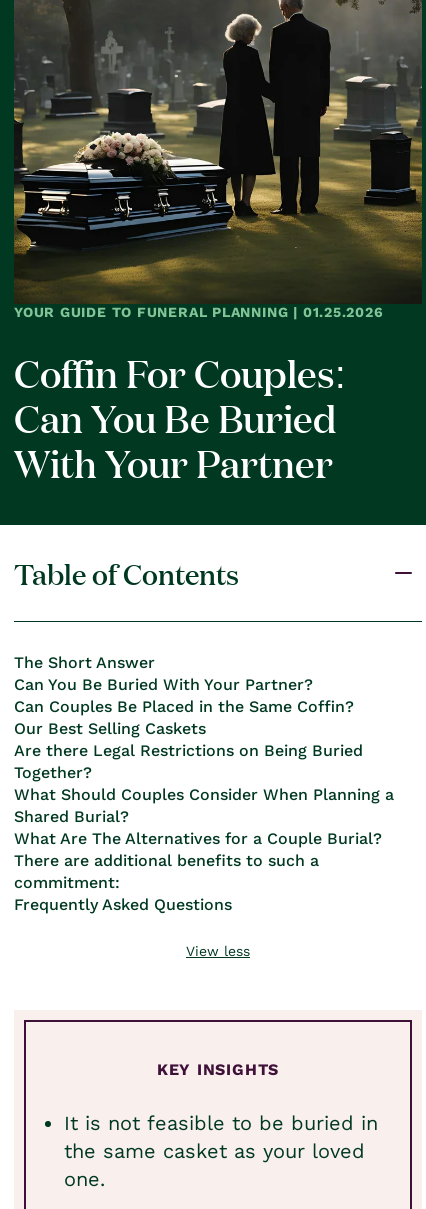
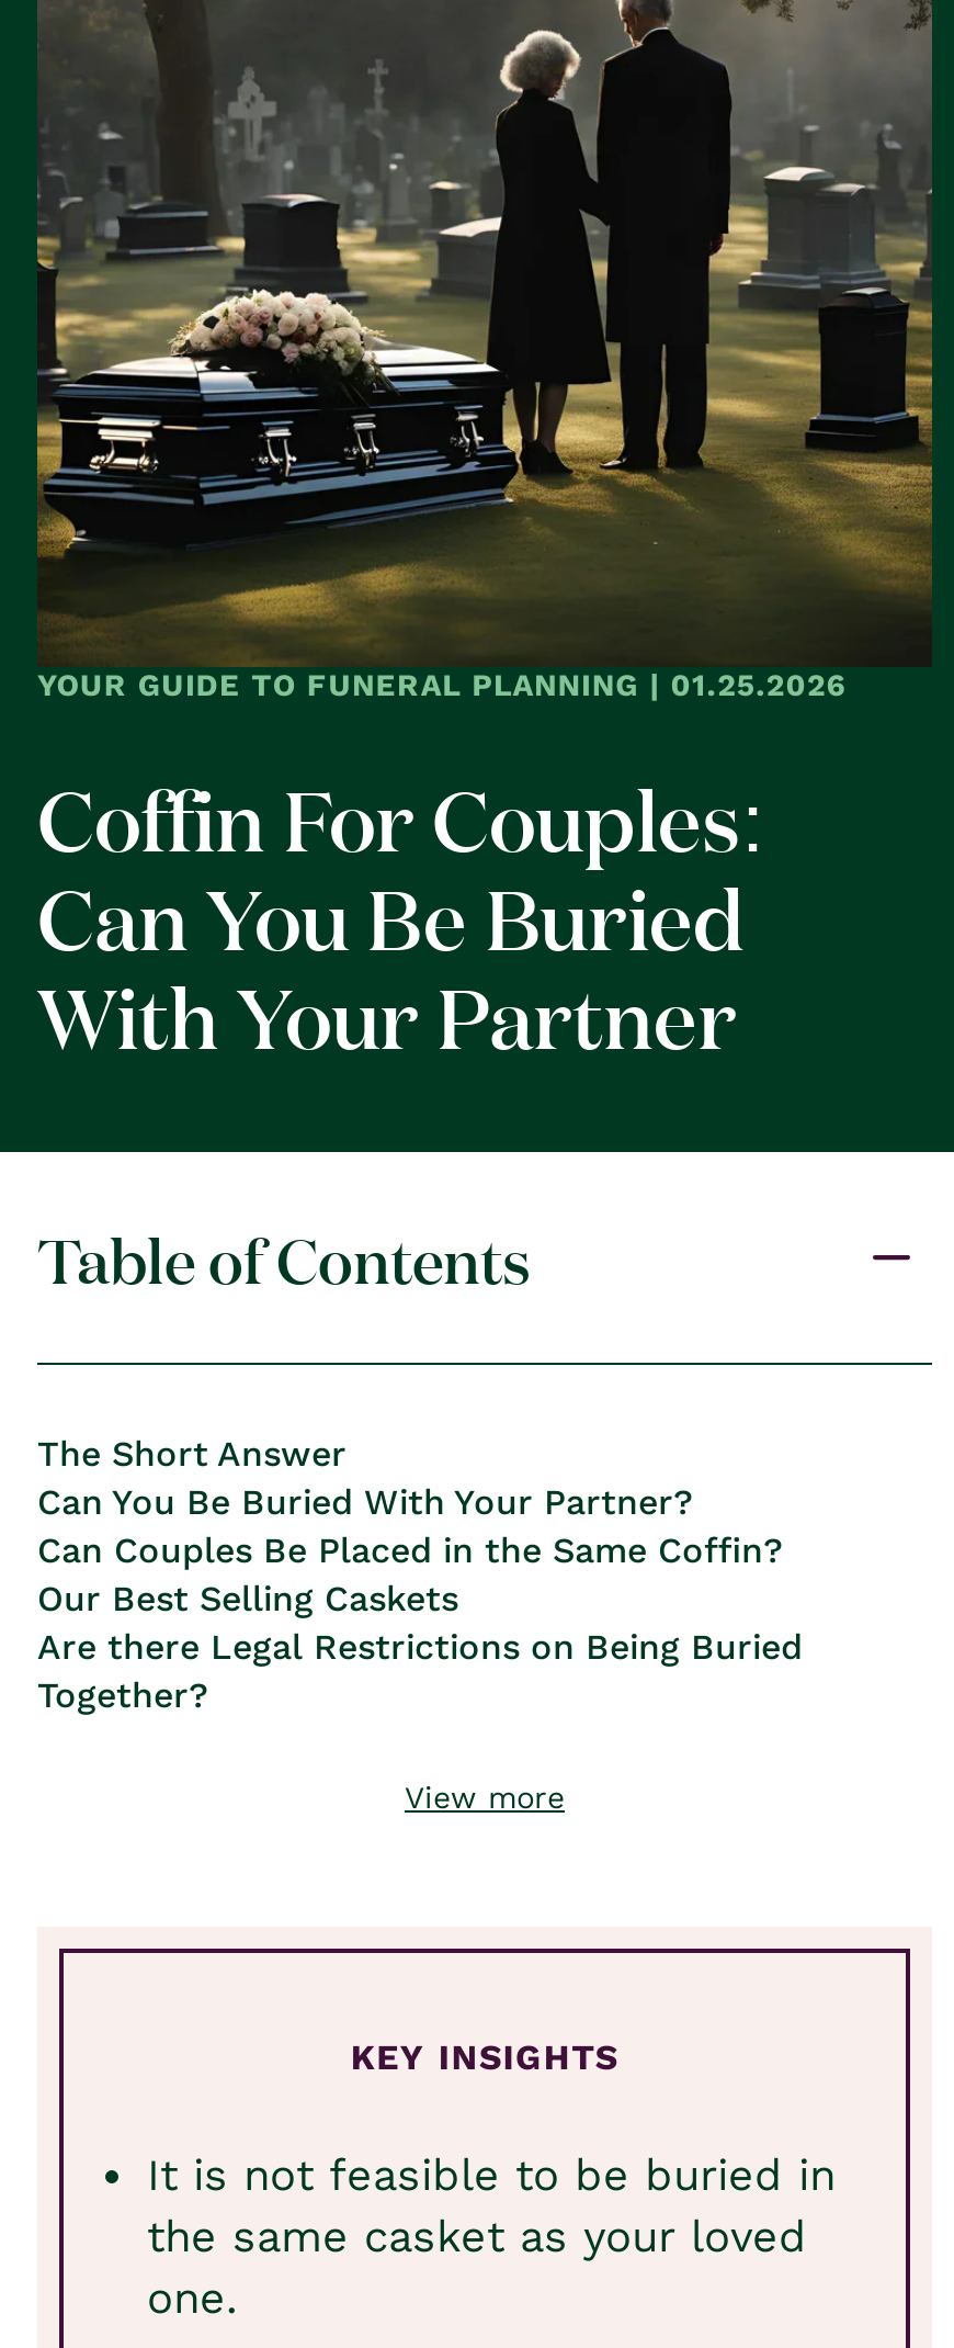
- What Should Couples Consider When Planning a
- Shared Burial?
- What Are The Alternatives for a Couple Burial?
- There are additional benefits to such a
- commitment:
- Frequently Asked Questions
- View less
+ View more
